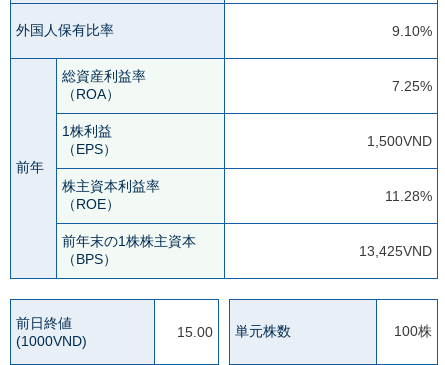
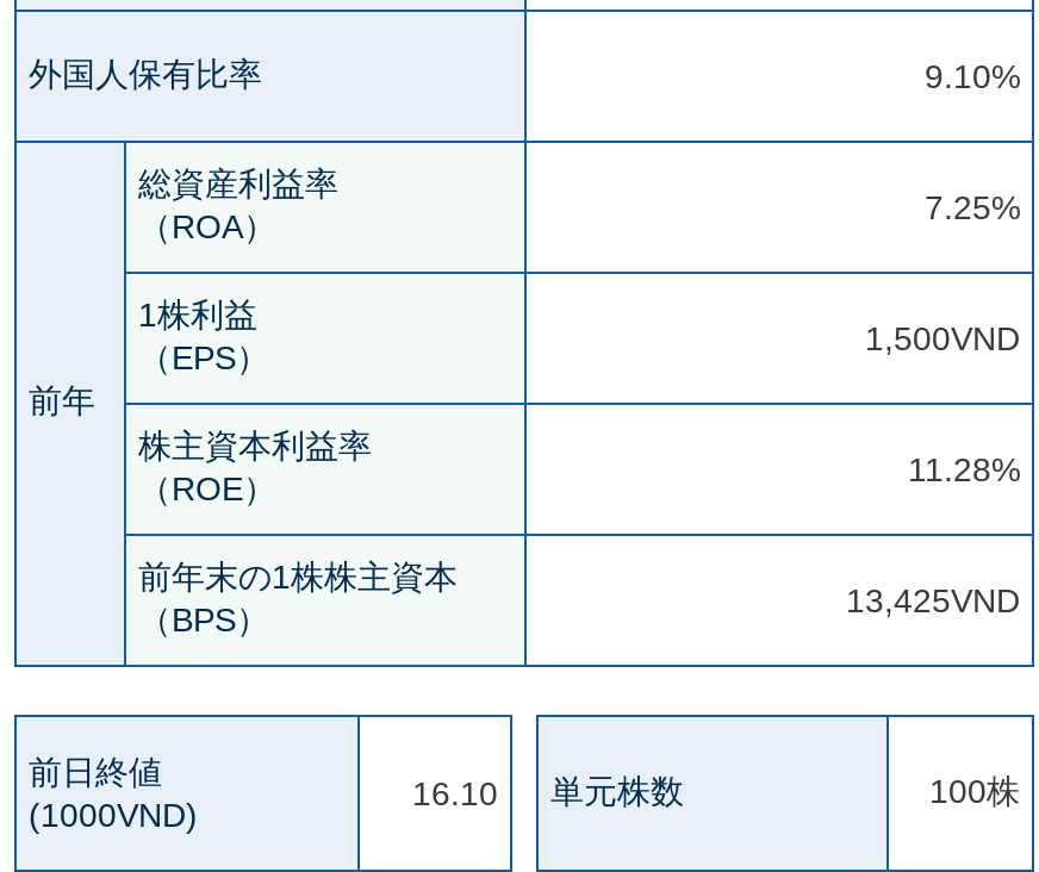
- 15.00 単元株数
+ 16.10 単元株数
